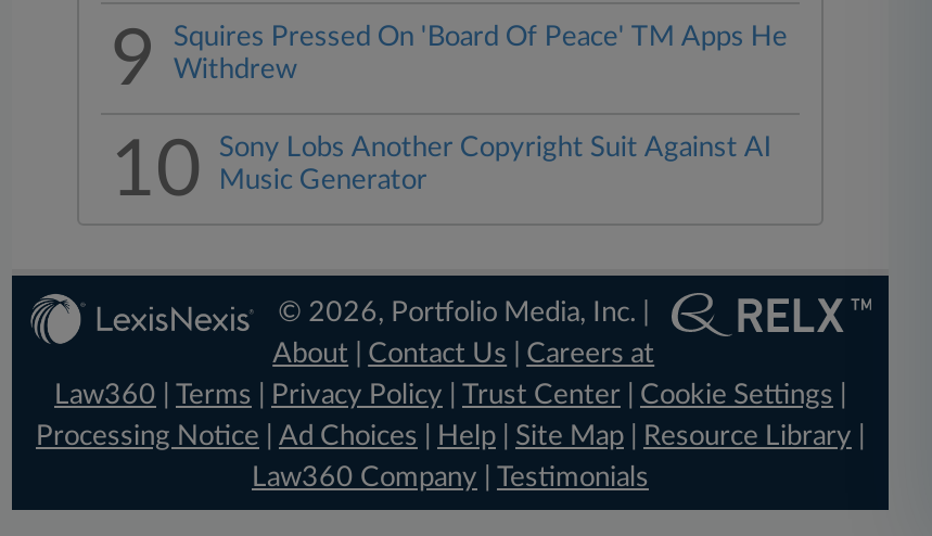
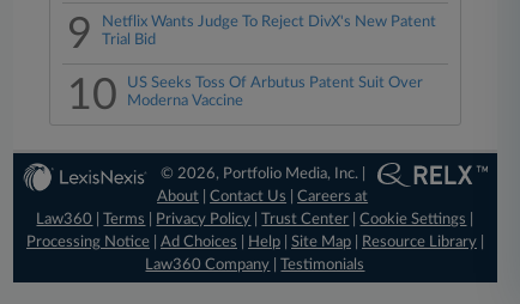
- Squires Pressed On 'Board Of Peace' TM Apps He
- Withdrew
+ Netflix Wants Judge To Reject DivX's New Patent
+ Trial Bid

- Sony Lobs Another Copyright Suit Against AI
- Music Generator
+ US Seeks Toss Of Arbutus Patent Suit Over
+ Moderna Vaccine
